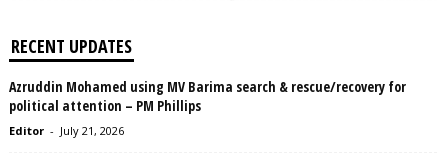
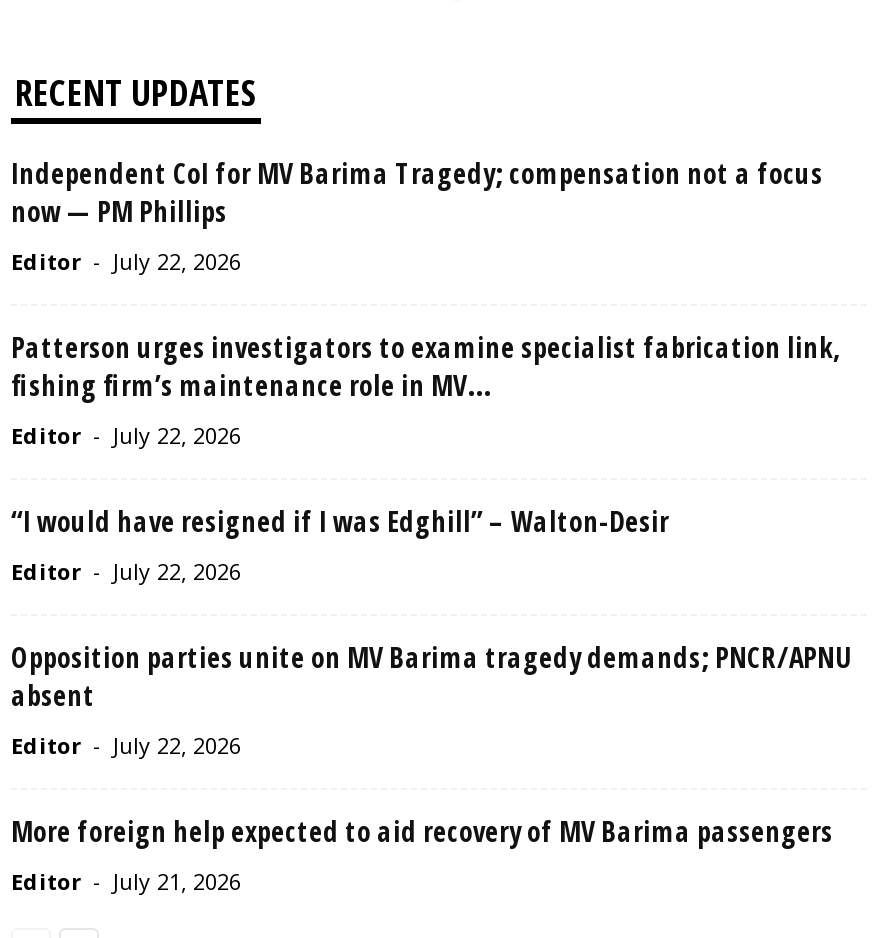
- Azruddin Mohamed using MV Barima search & rescue/recovery for
- political attention – PM Phillips
+ Independent CoI for MV Barima Tragedy; compensation not a focus
+ now — PM Phillips
+ Editor - July 22, 2026
+ Patterson urges investigators to examine specialist fabrication link,
+ fishing firm’s maintenance role in MV...
+ Editor - July 22, 2026
+ “I would have resigned if I was Edghill” – Walton-Desir
+ Editor - July 22, 2026
+ Opposition parties unite on MV Barima tragedy demands; PNCR/APNU
+ absent
+ Editor - July 22, 2026
+ More foreign help expected to aid recovery of MV Barima passengers
